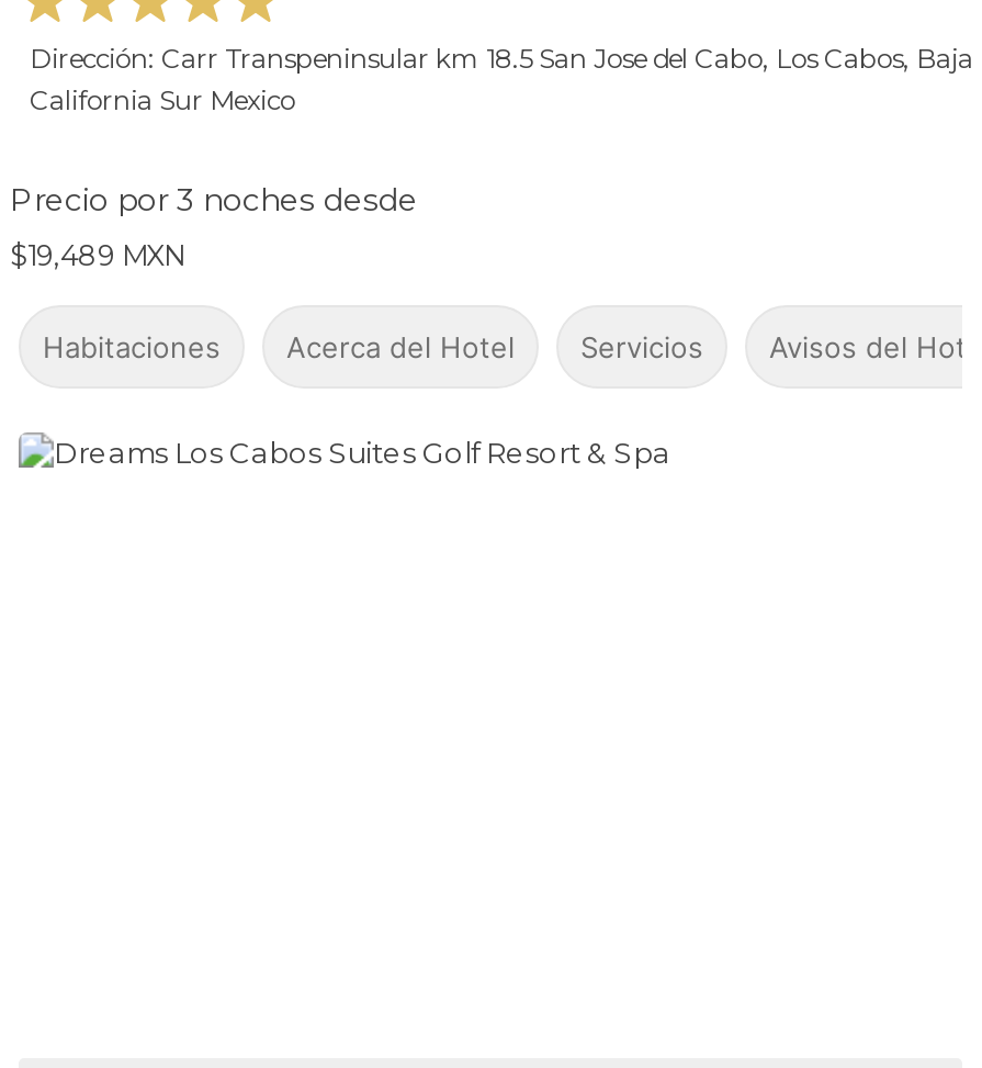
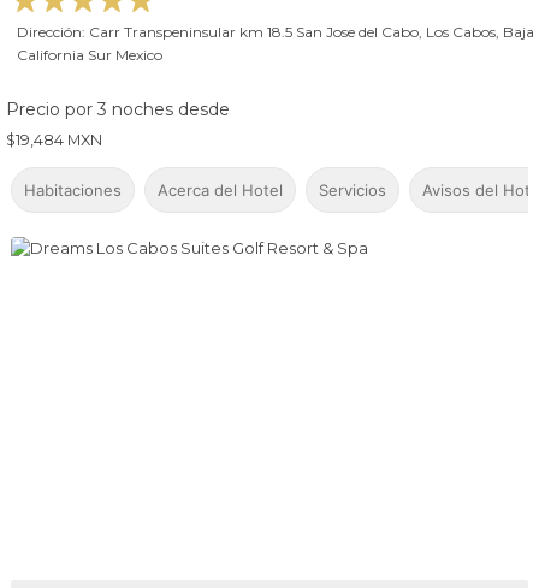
- $19,489 MXN
+ $19,484 MXN
